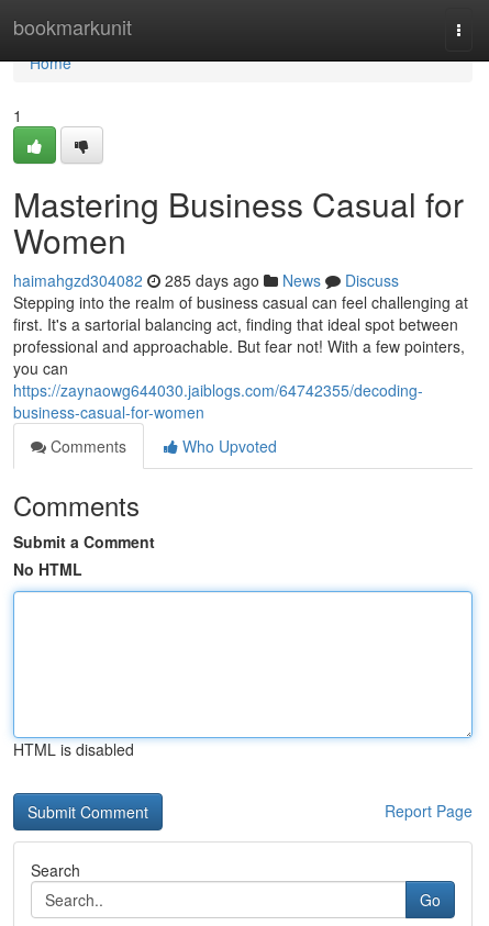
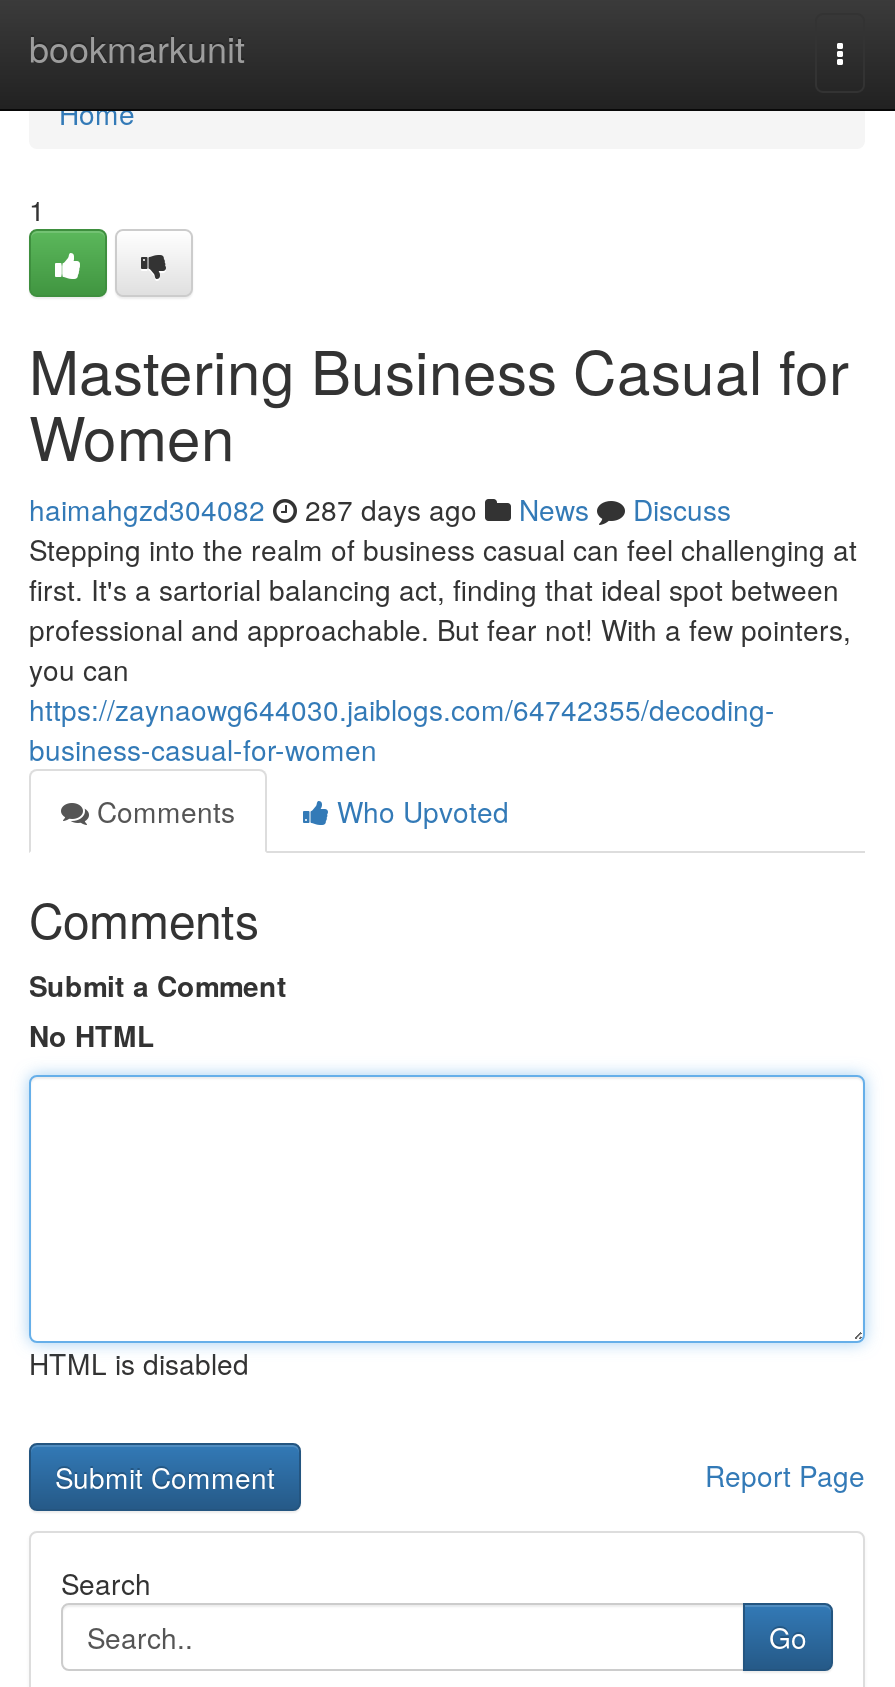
- haimahgzd304082 285 days ago News Discuss
+ haimahgzd304082 287 days ago News Discuss
